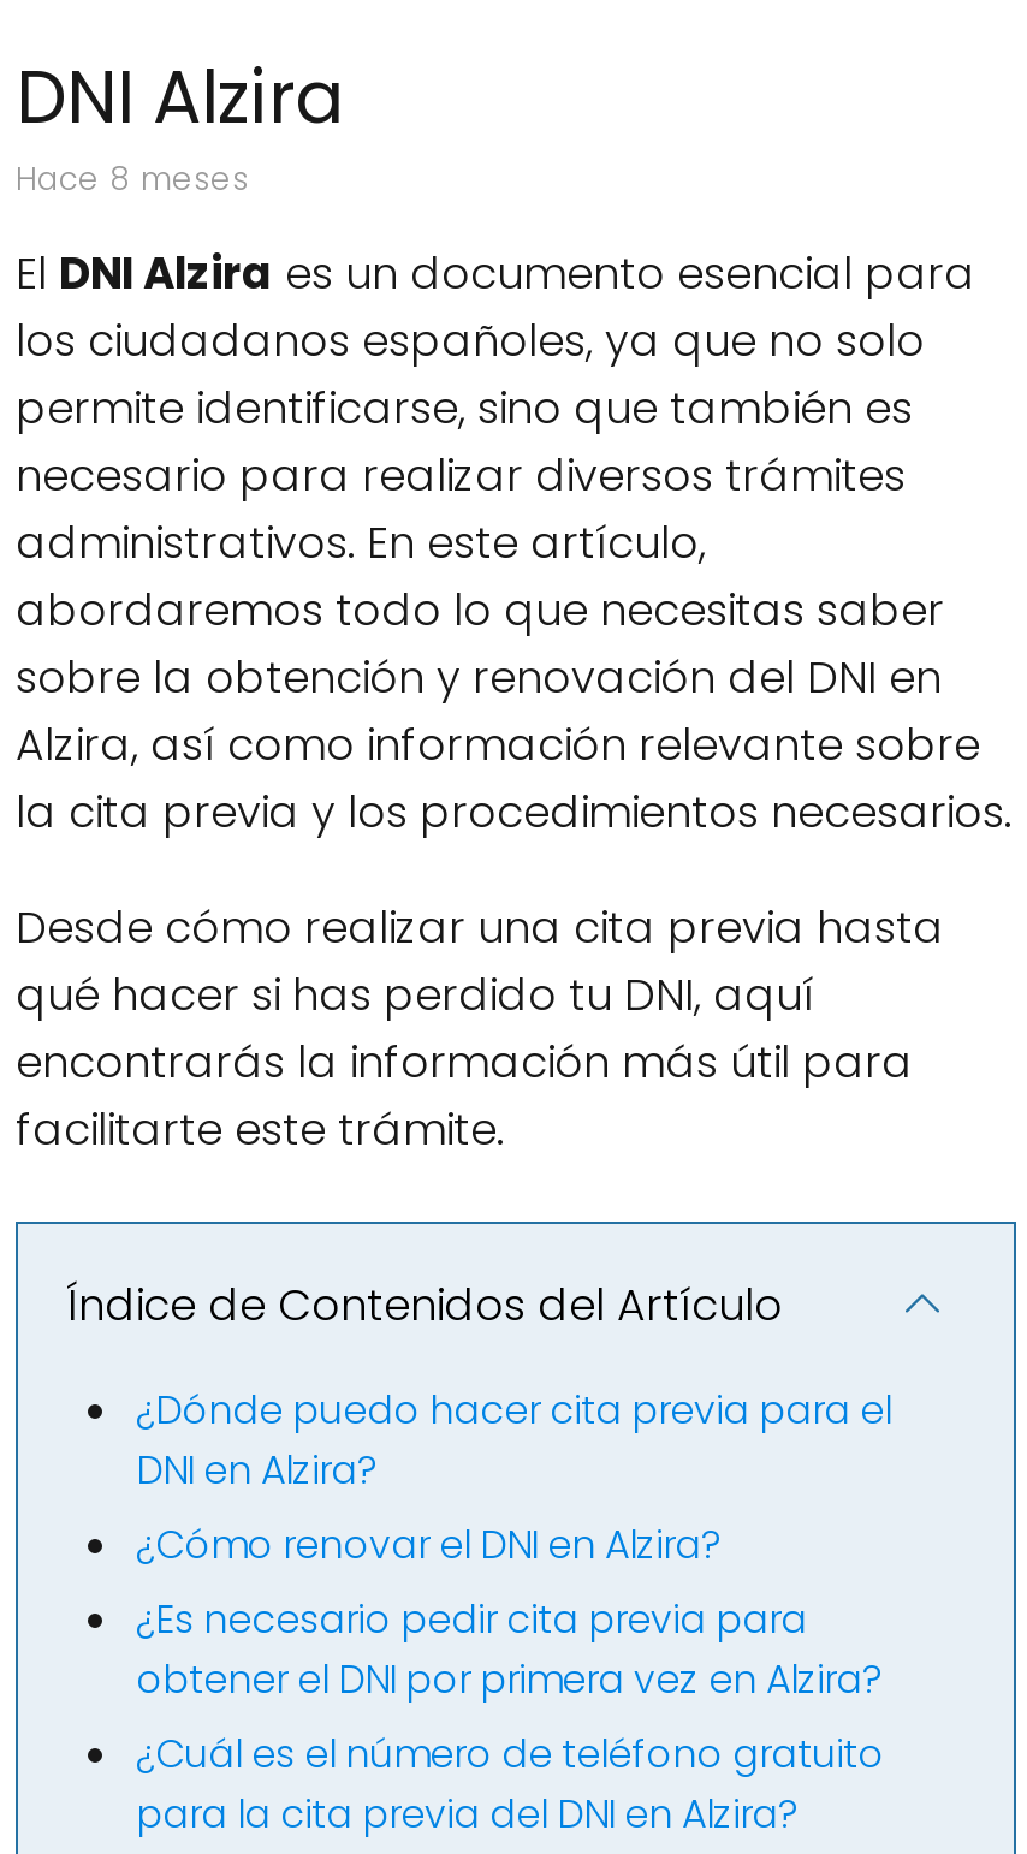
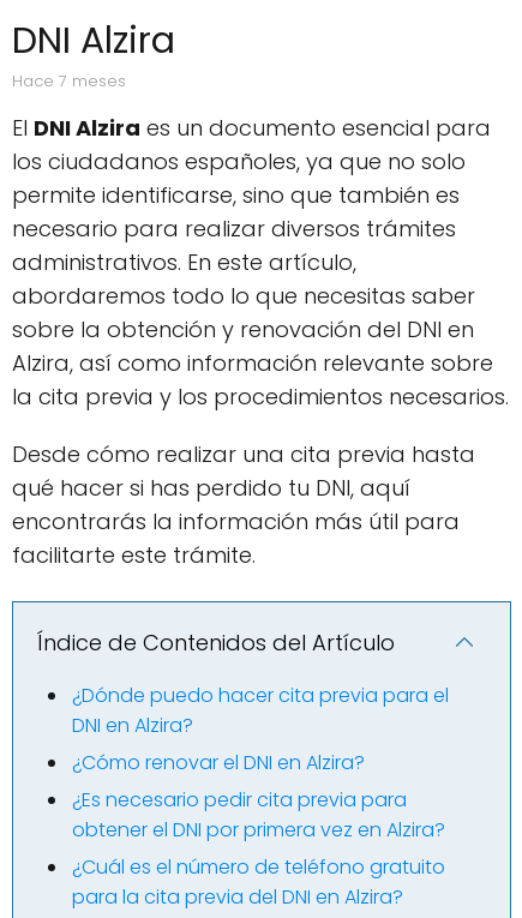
- hace 8 meses
+ hace 7 meses
